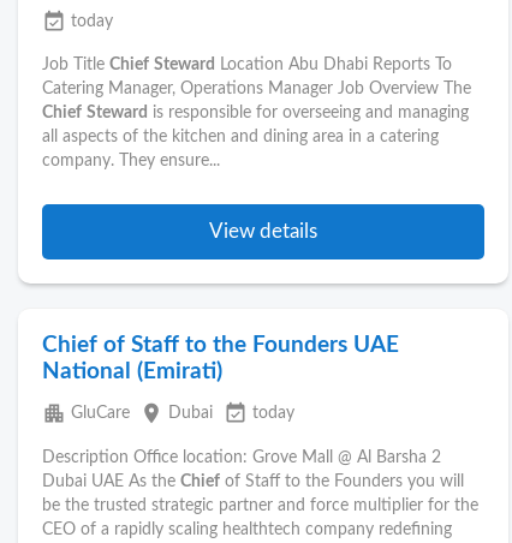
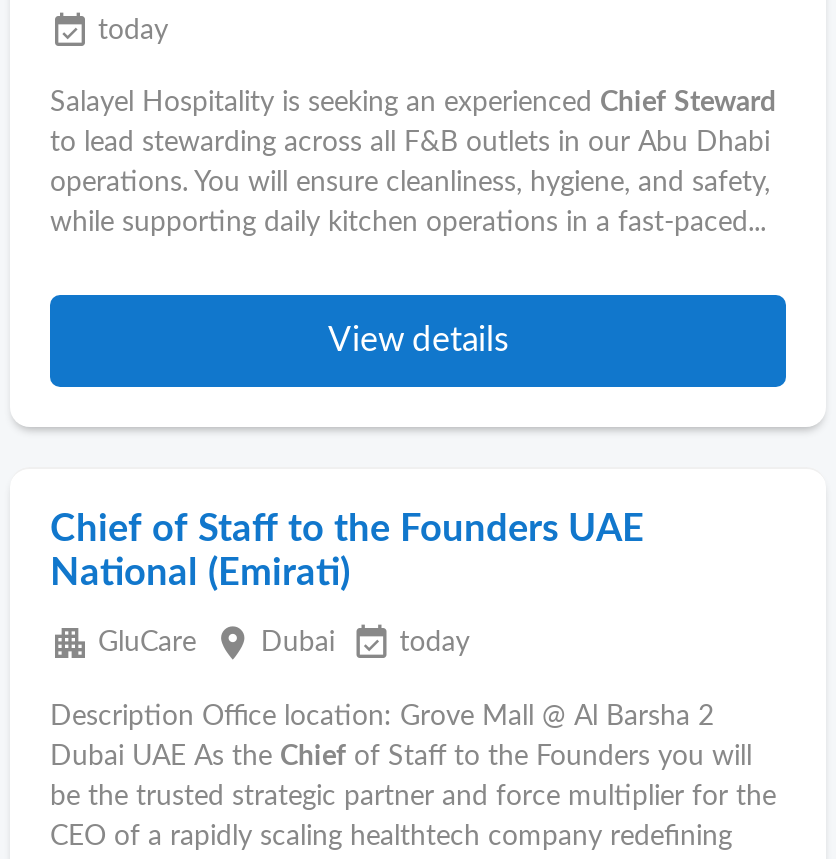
- Job Title Chief Steward Location Abu Dhabi Reports To
- Catering Manager, Operations Manager Job Overview The
- Chief Steward is responsible for overseeing and managing
- all aspects of the kitchen and dining area in a catering
- company. They ensure...
+ Salayel Hospitality is seeking an experienced Chief Steward
+ to lead stewarding across all F&B outlets in our Abu Dhabi
+ operations. You will ensure cleanliness, hygiene, and safety,
+ while supporting daily kitchen operations in a fast-paced...
